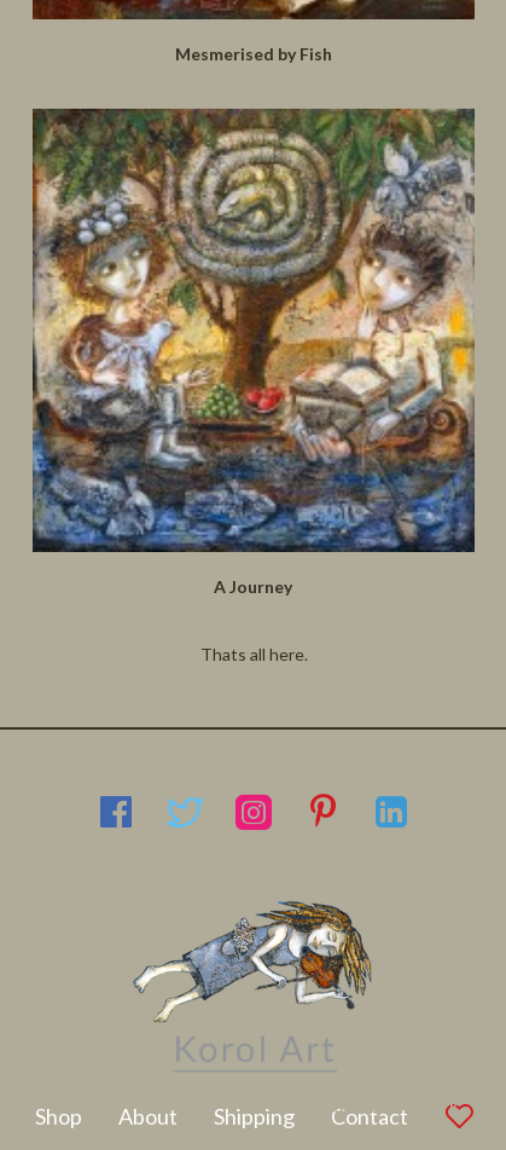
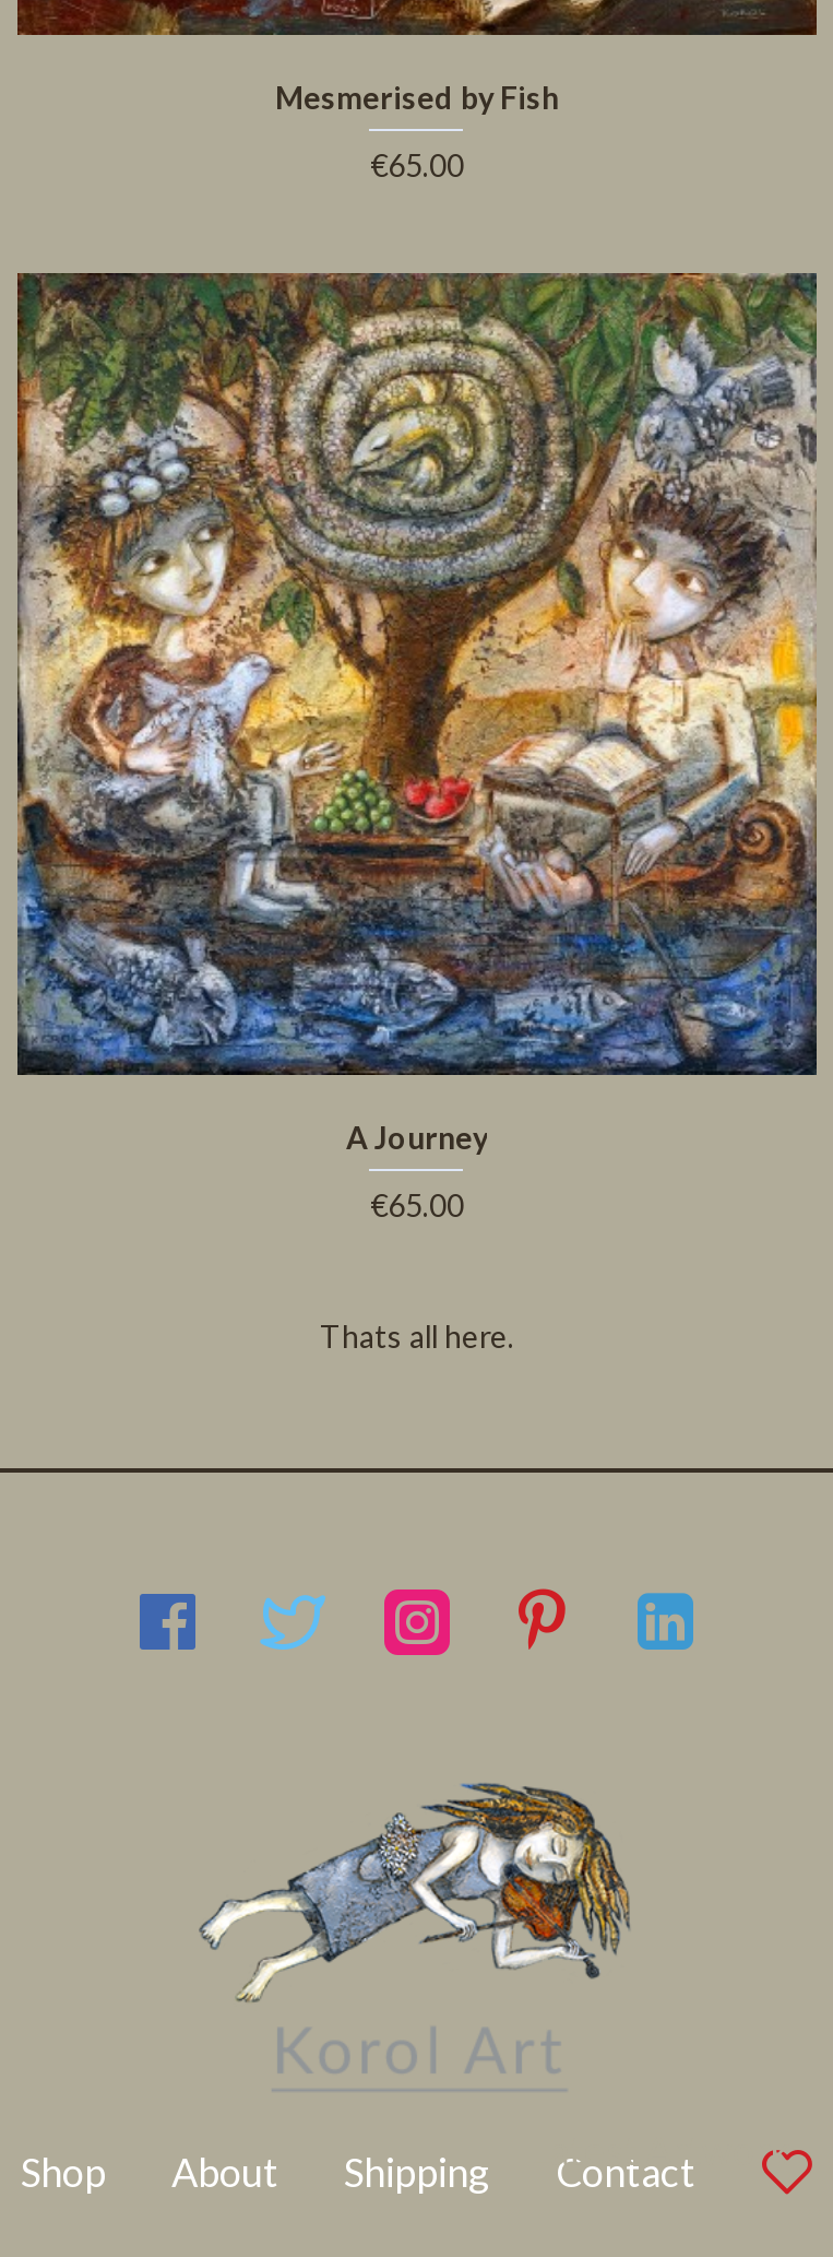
+ €65.00

+ €65.00
